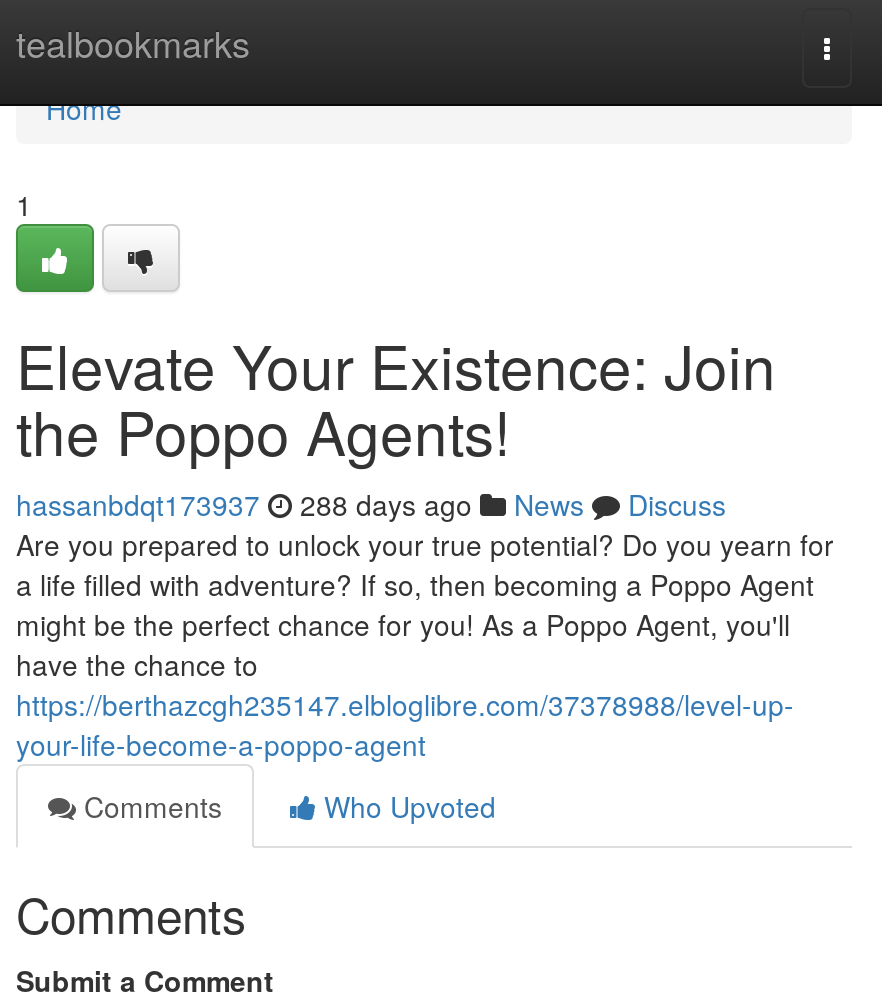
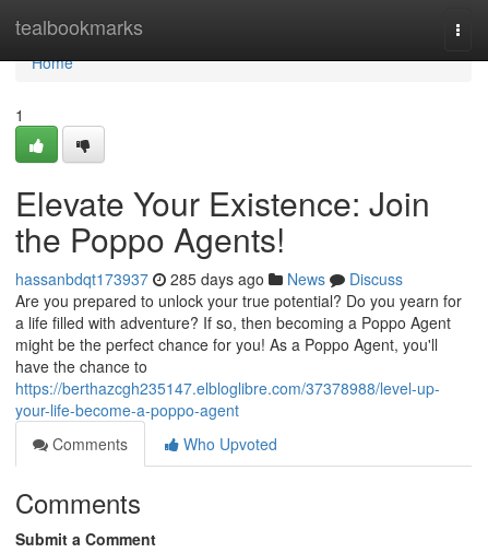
- hassanbdqt173937 288 days ago News Discuss
+ hassanbdqt173937 285 days ago News Discuss
